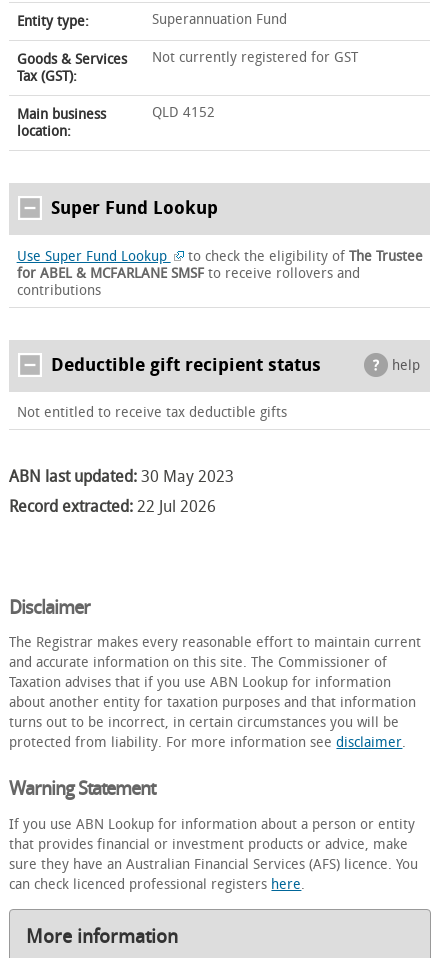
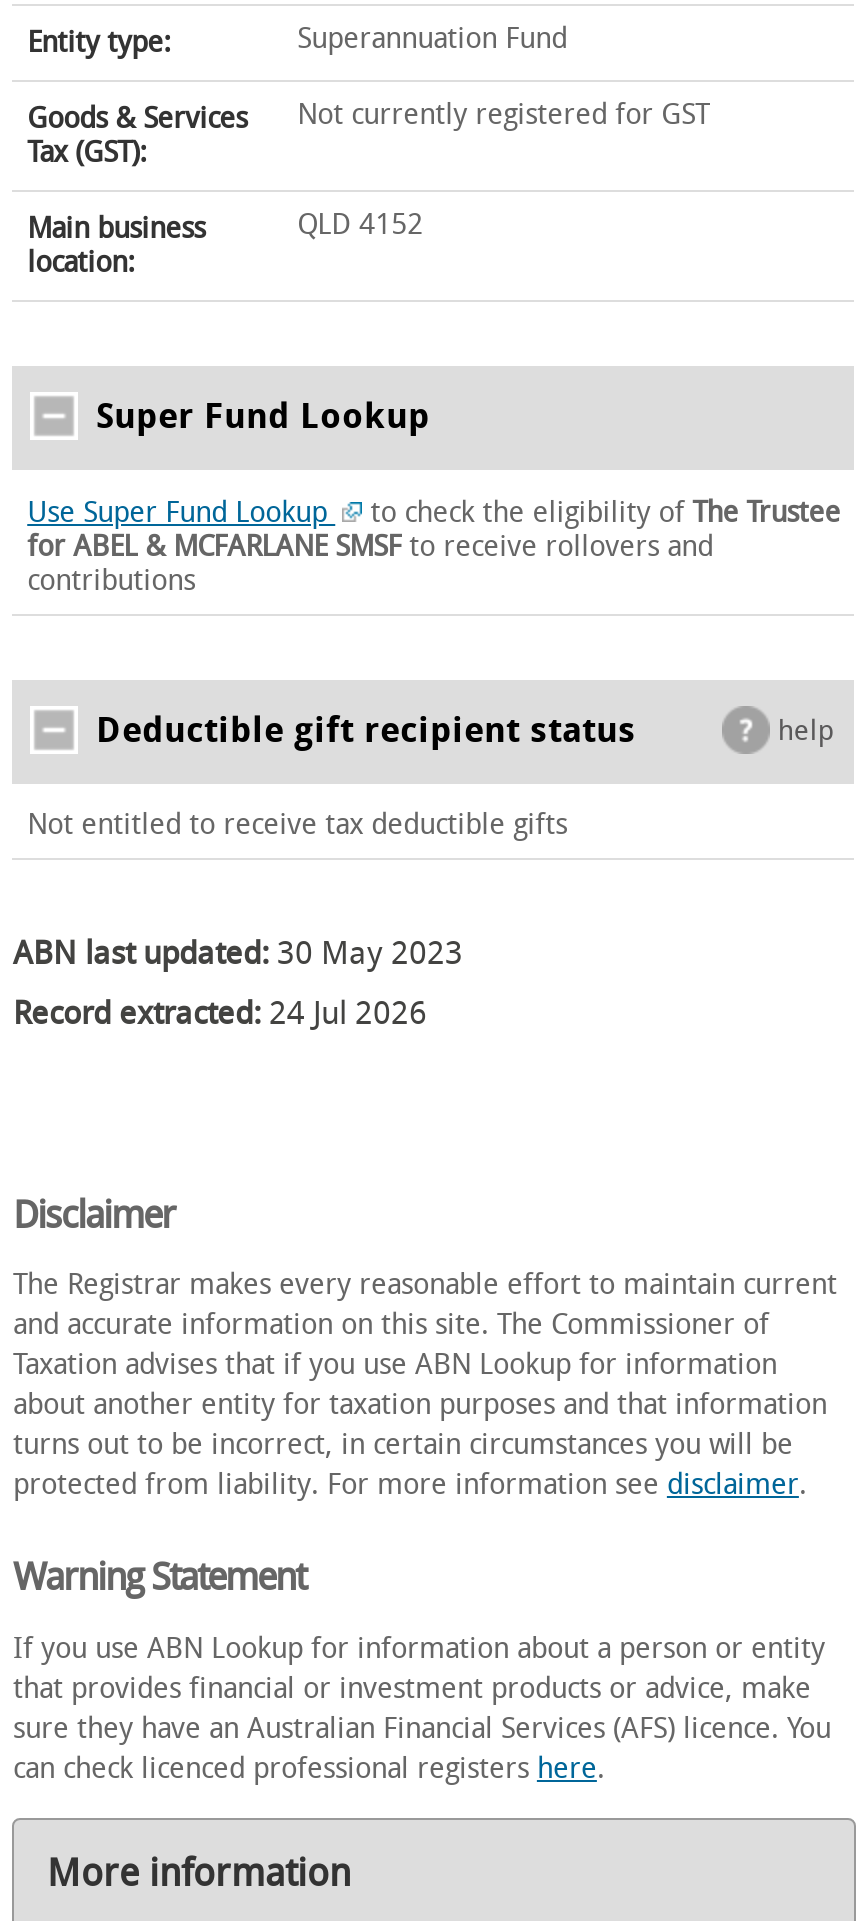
- Record extracted: 22 Jul 2026
+ Record extracted: 24 Jul 2026
